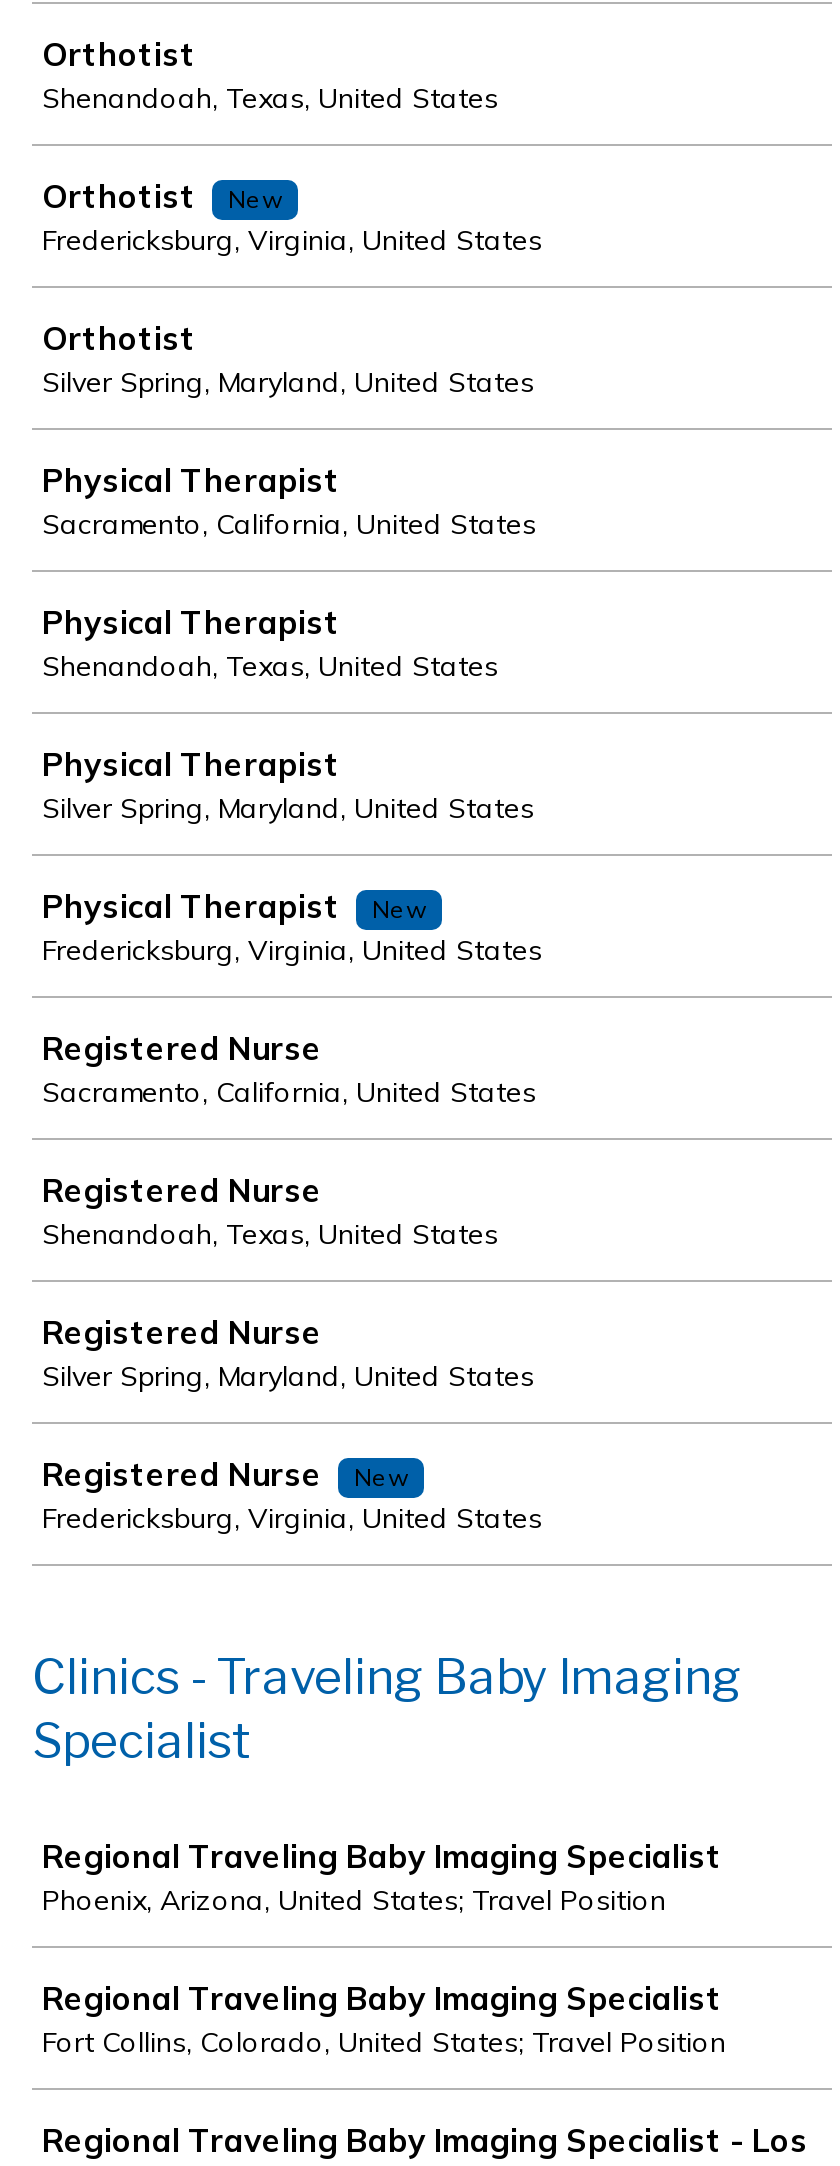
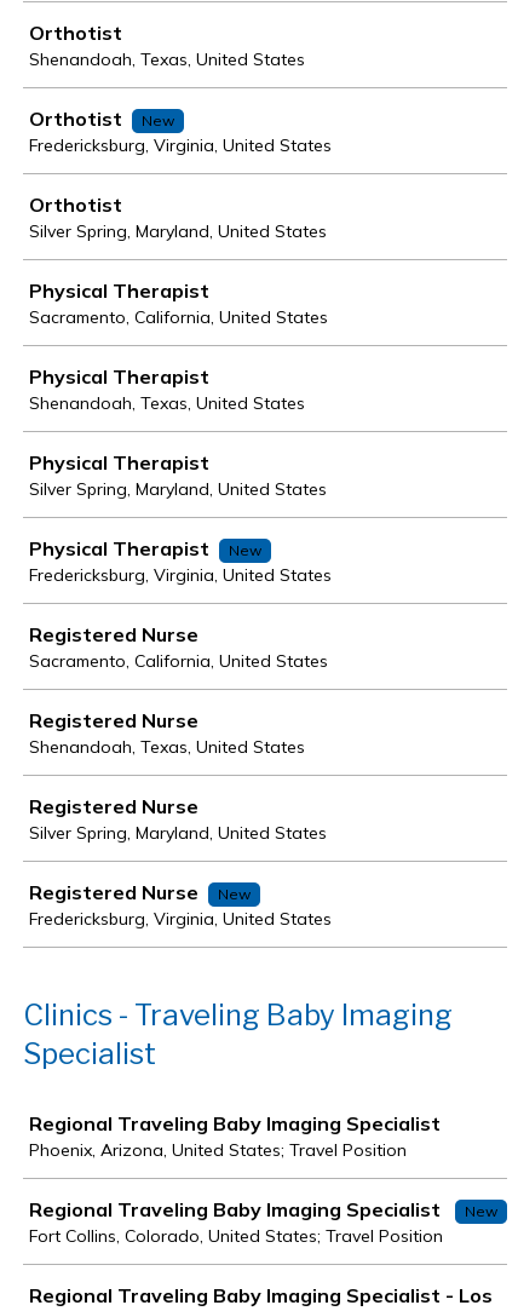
+ New
